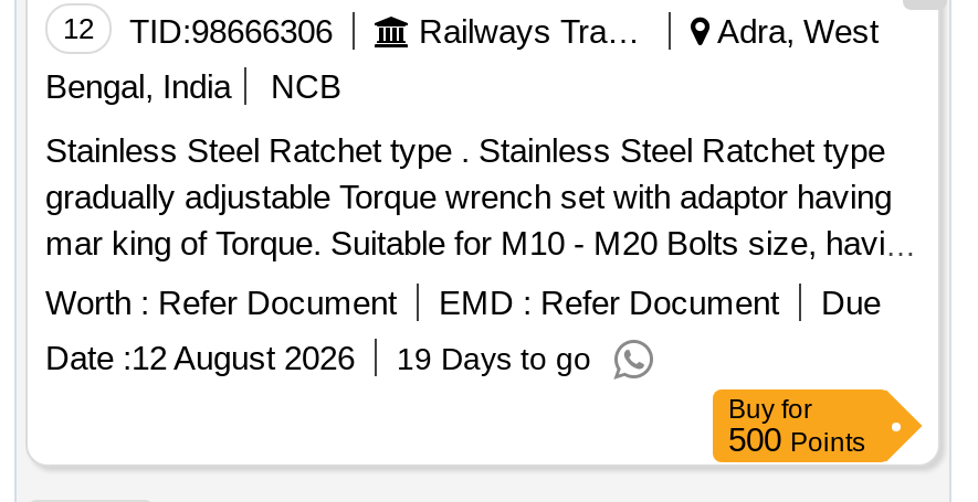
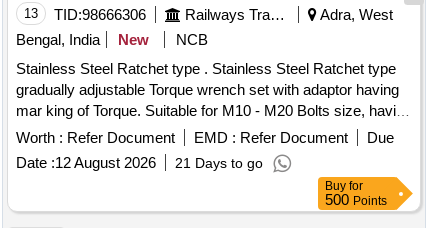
- 12 TID:98666306
+ 13 TID:98666306

+ New

- Date : 12 August 2026 19 Days to go
+ Date : 12 August 2026 21 Days to go
